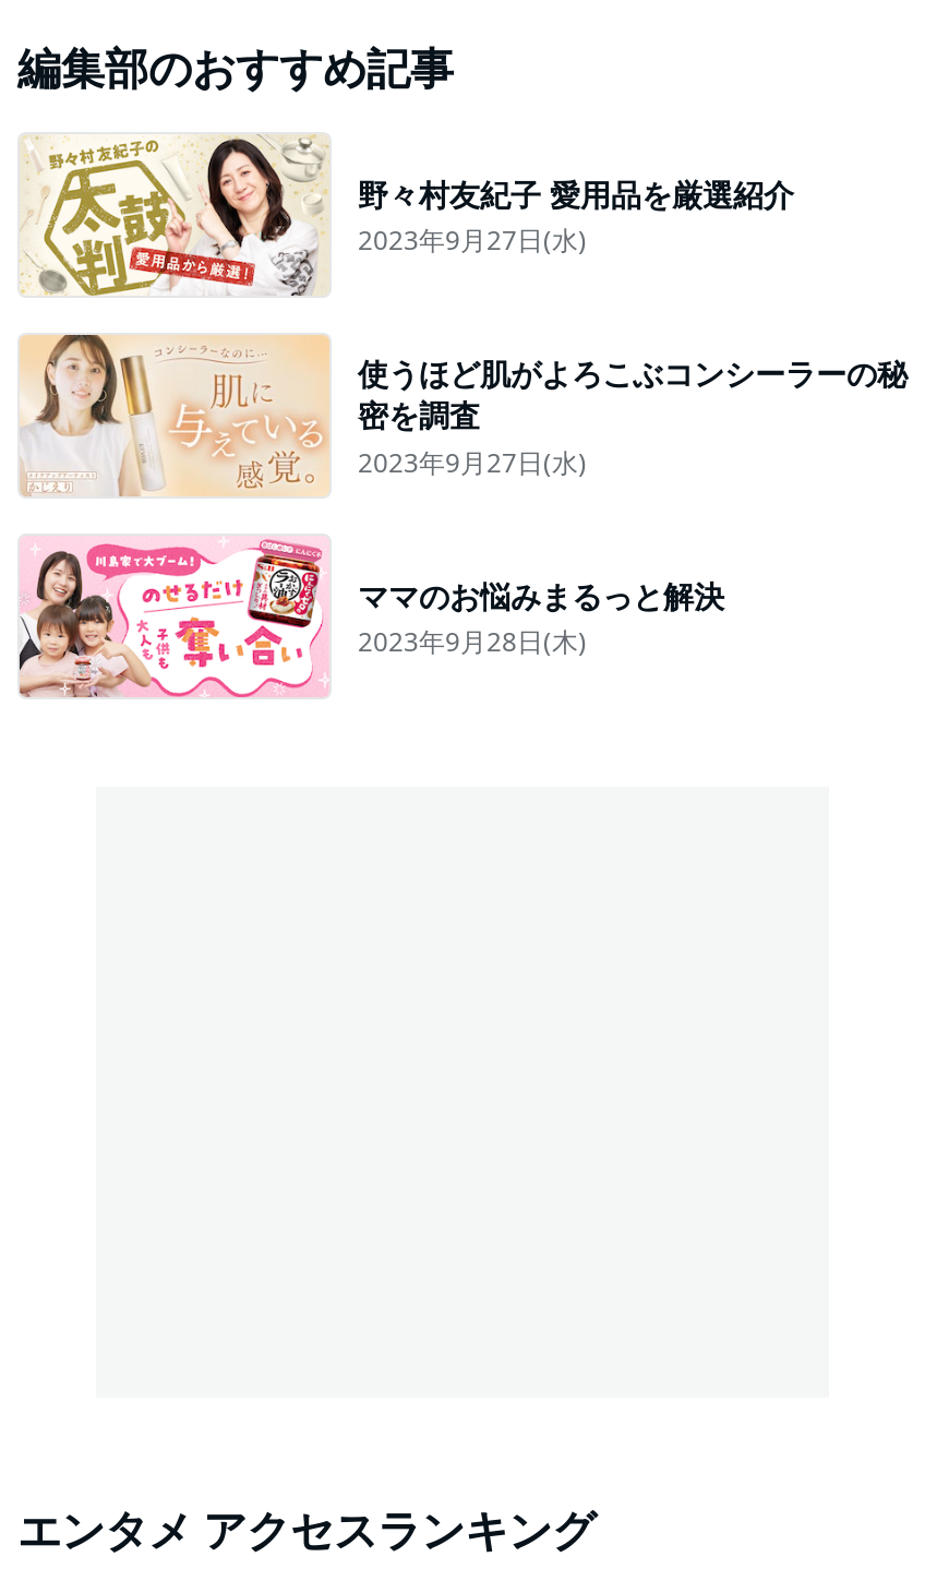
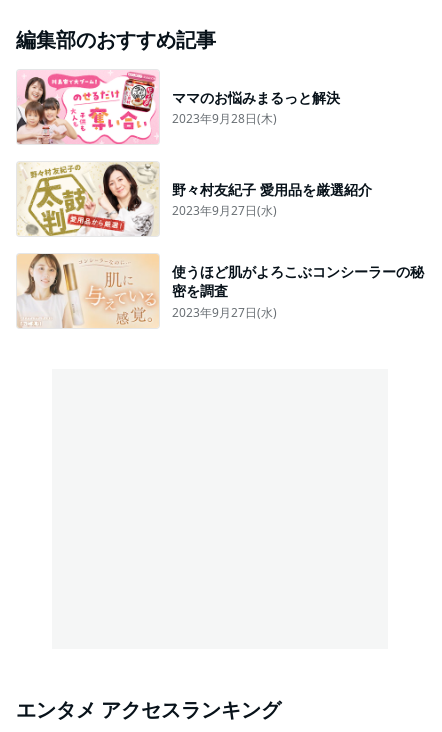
moved down: [image] | 野々村友紀子 愛用品を厳選紹介 | 2023年9月27日(水) | 使うほど肌がよろこぶコンシーラーの秘 | 密を調査 | 2023年9月27日(水)

moved up: [image] | ママのお悩みまるっと解決 | 2023年9月28日(木)
